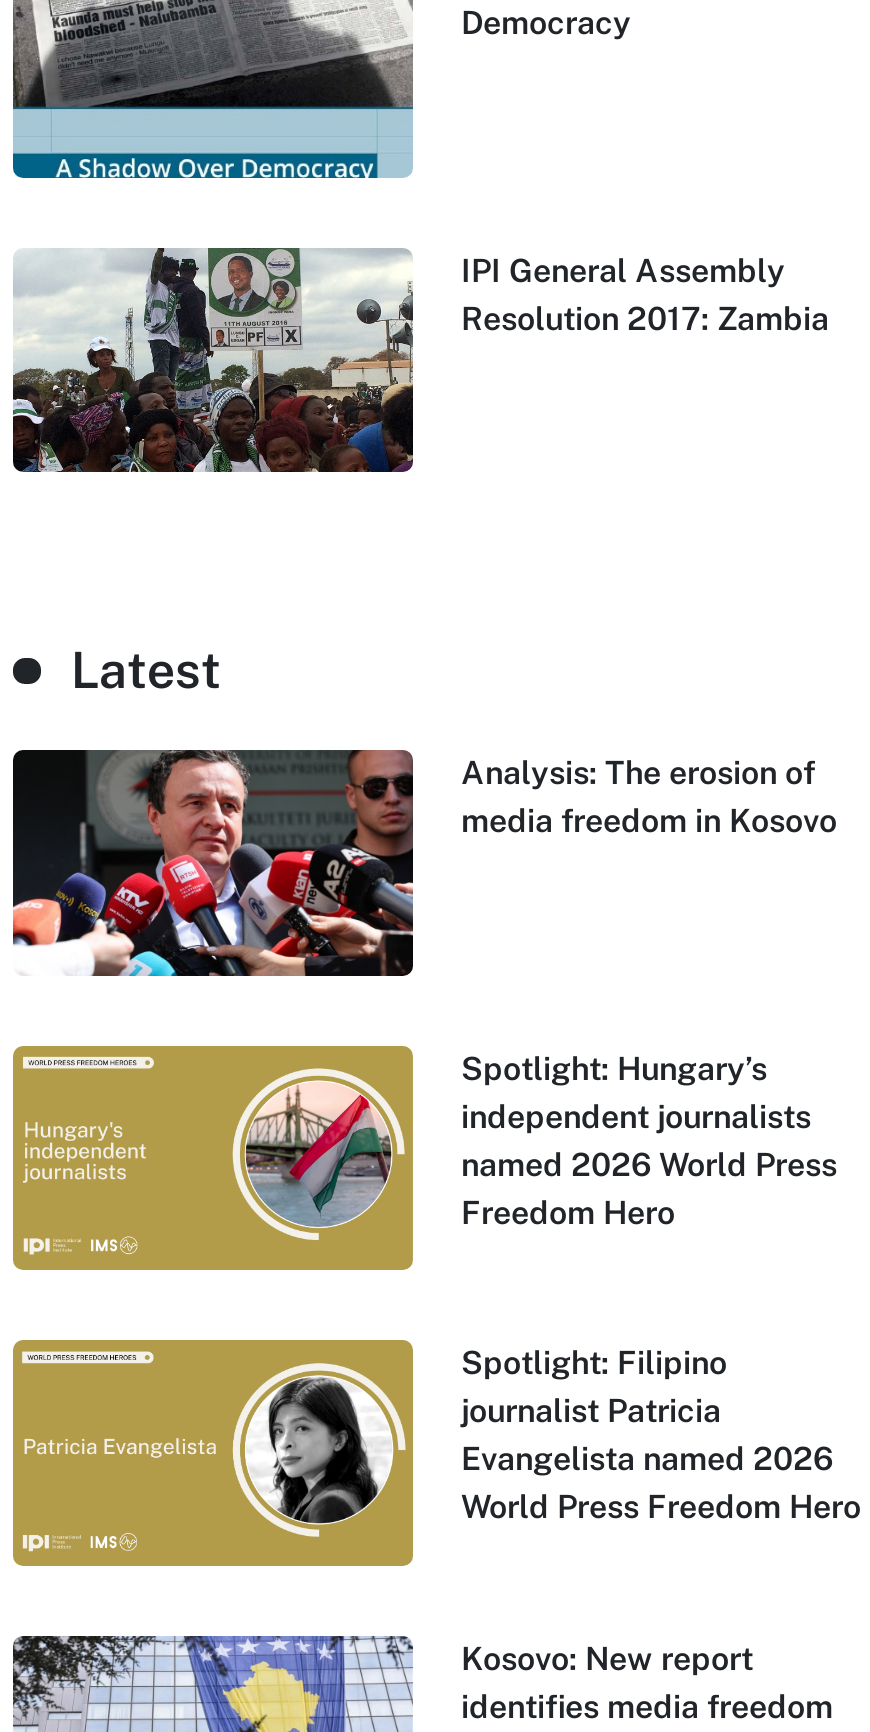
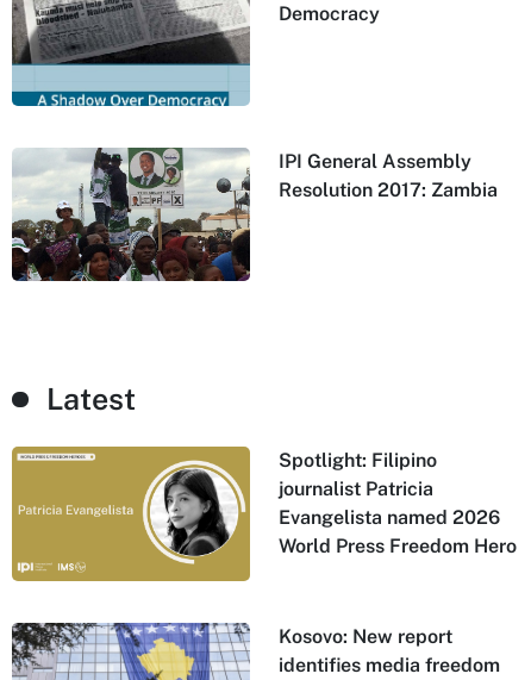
- [image]
- Analysis: The erosion of
- media freedom in Kosovo

- [image]
- Spotlight: Hungary’s
- independent journalists
- named 2026 World Press
- Freedom Hero
